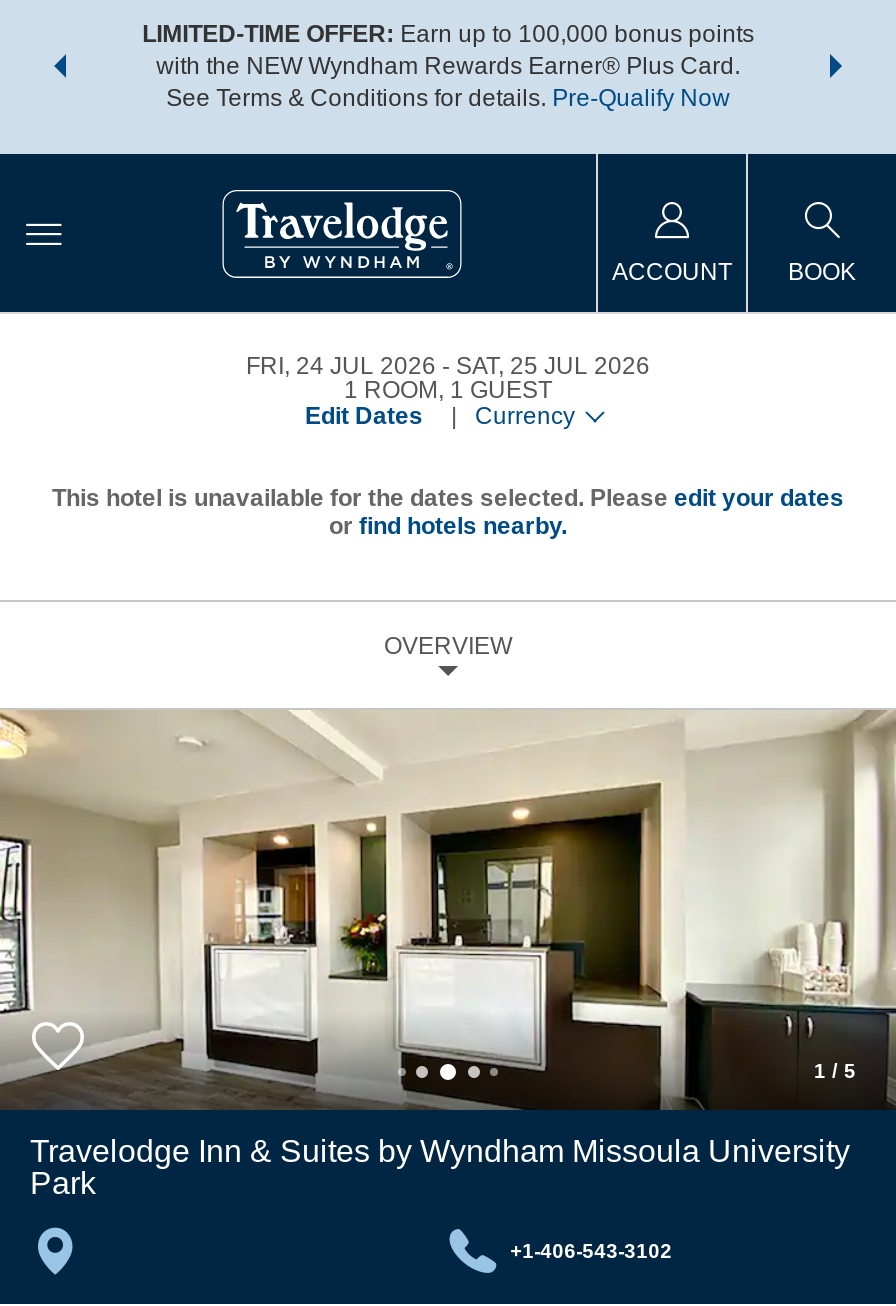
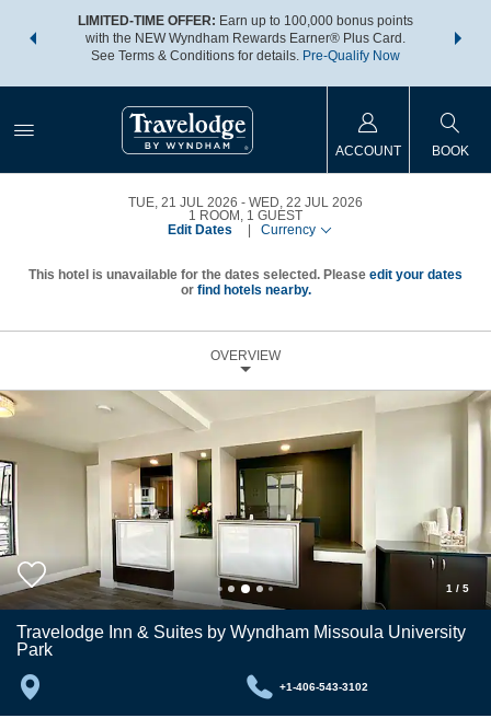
- FRI, 24 JUL 2026
+ TUE, 21 JUL 2026

- SAT, 25 JUL 2026
+ WED, 22 JUL 2026
